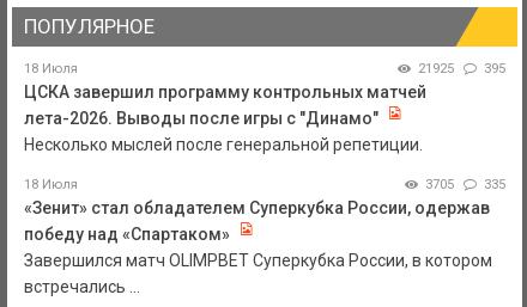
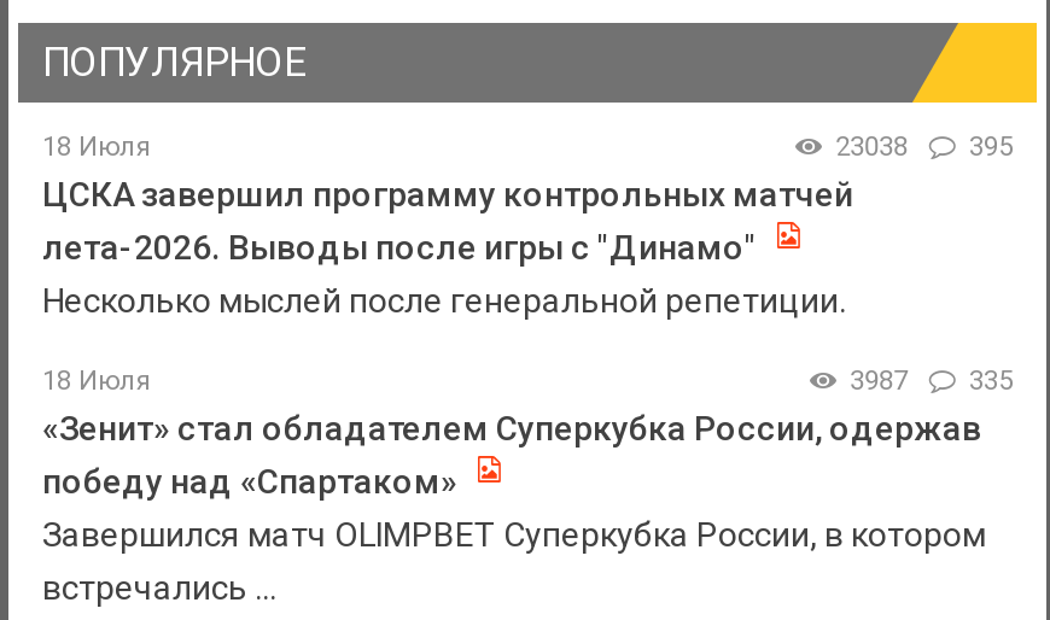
- 21925 395
+ 23038 395

- 3705 335
+ 3987 335
